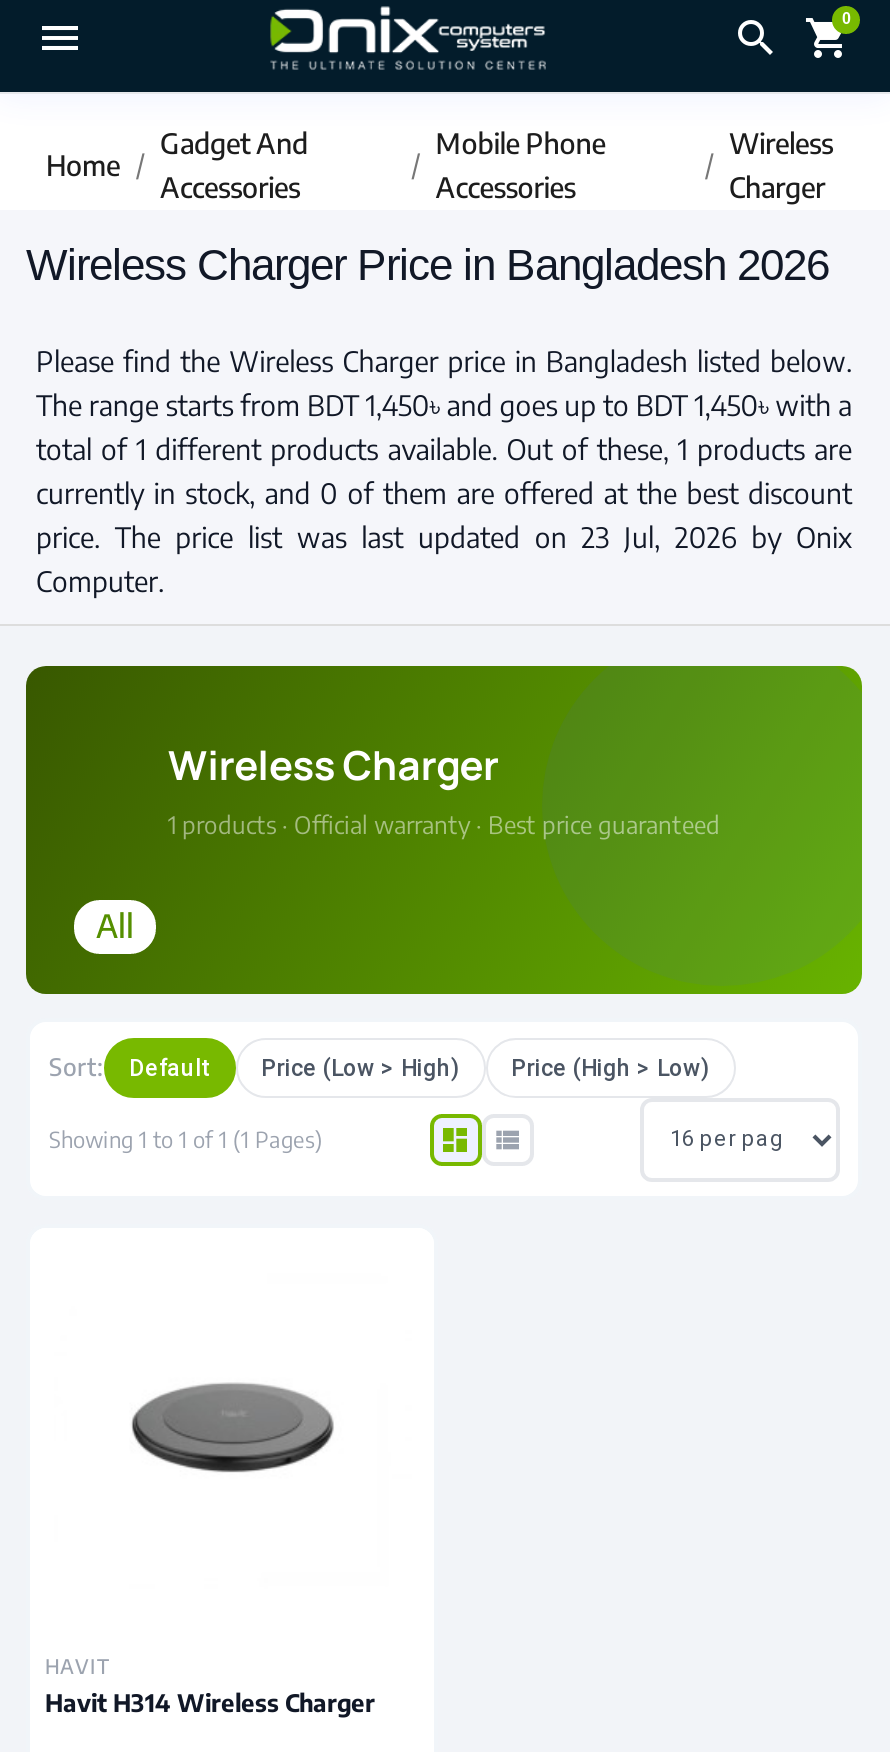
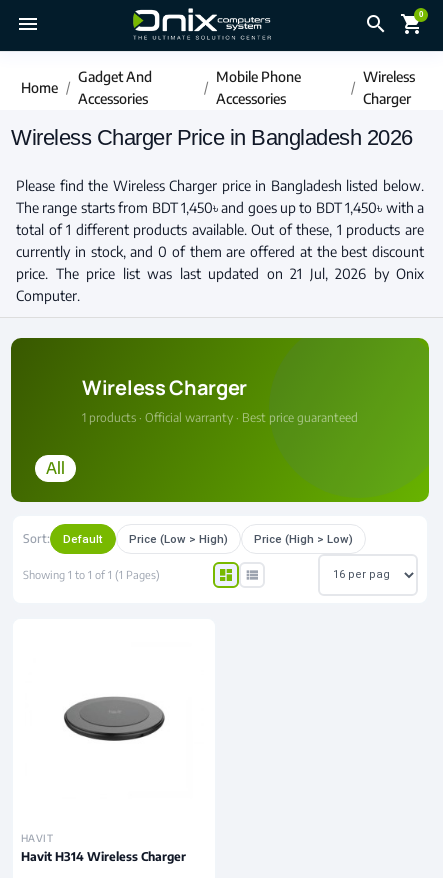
- price. The price list was last updated on 23 Jul, 2026 by Onix
+ price. The price list was last updated on 21 Jul, 2026 by Onix
